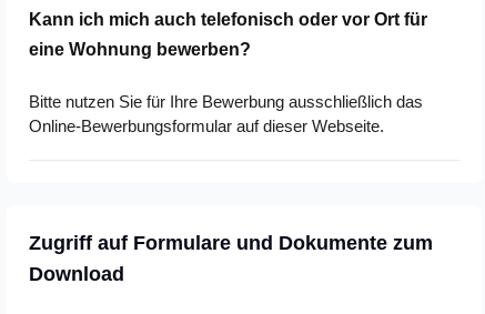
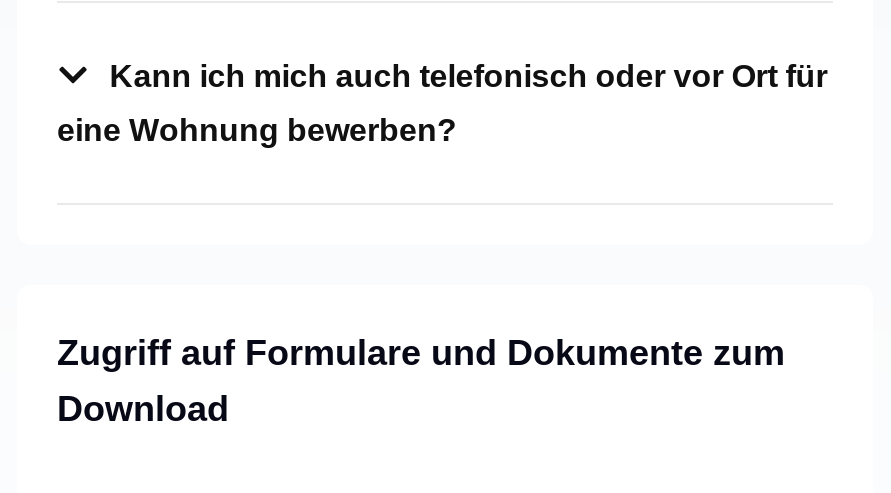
- Bitte nutzen Sie für Ihre Bewerbung ausschließlich das
- Online-Bewerbungsformular auf dieser Webseite.
